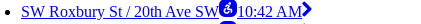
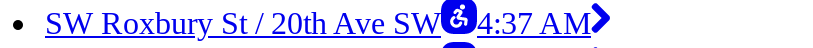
- SW Roxbury St / 20th Ave SW 10:42 AM
+ SW Roxbury St / 20th Ave SW 4:37 AM
